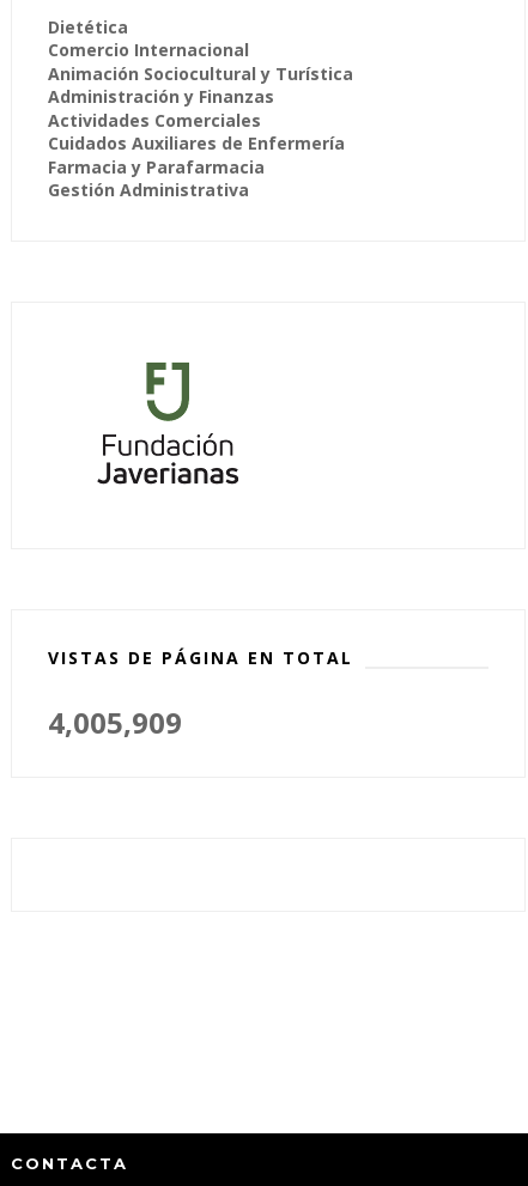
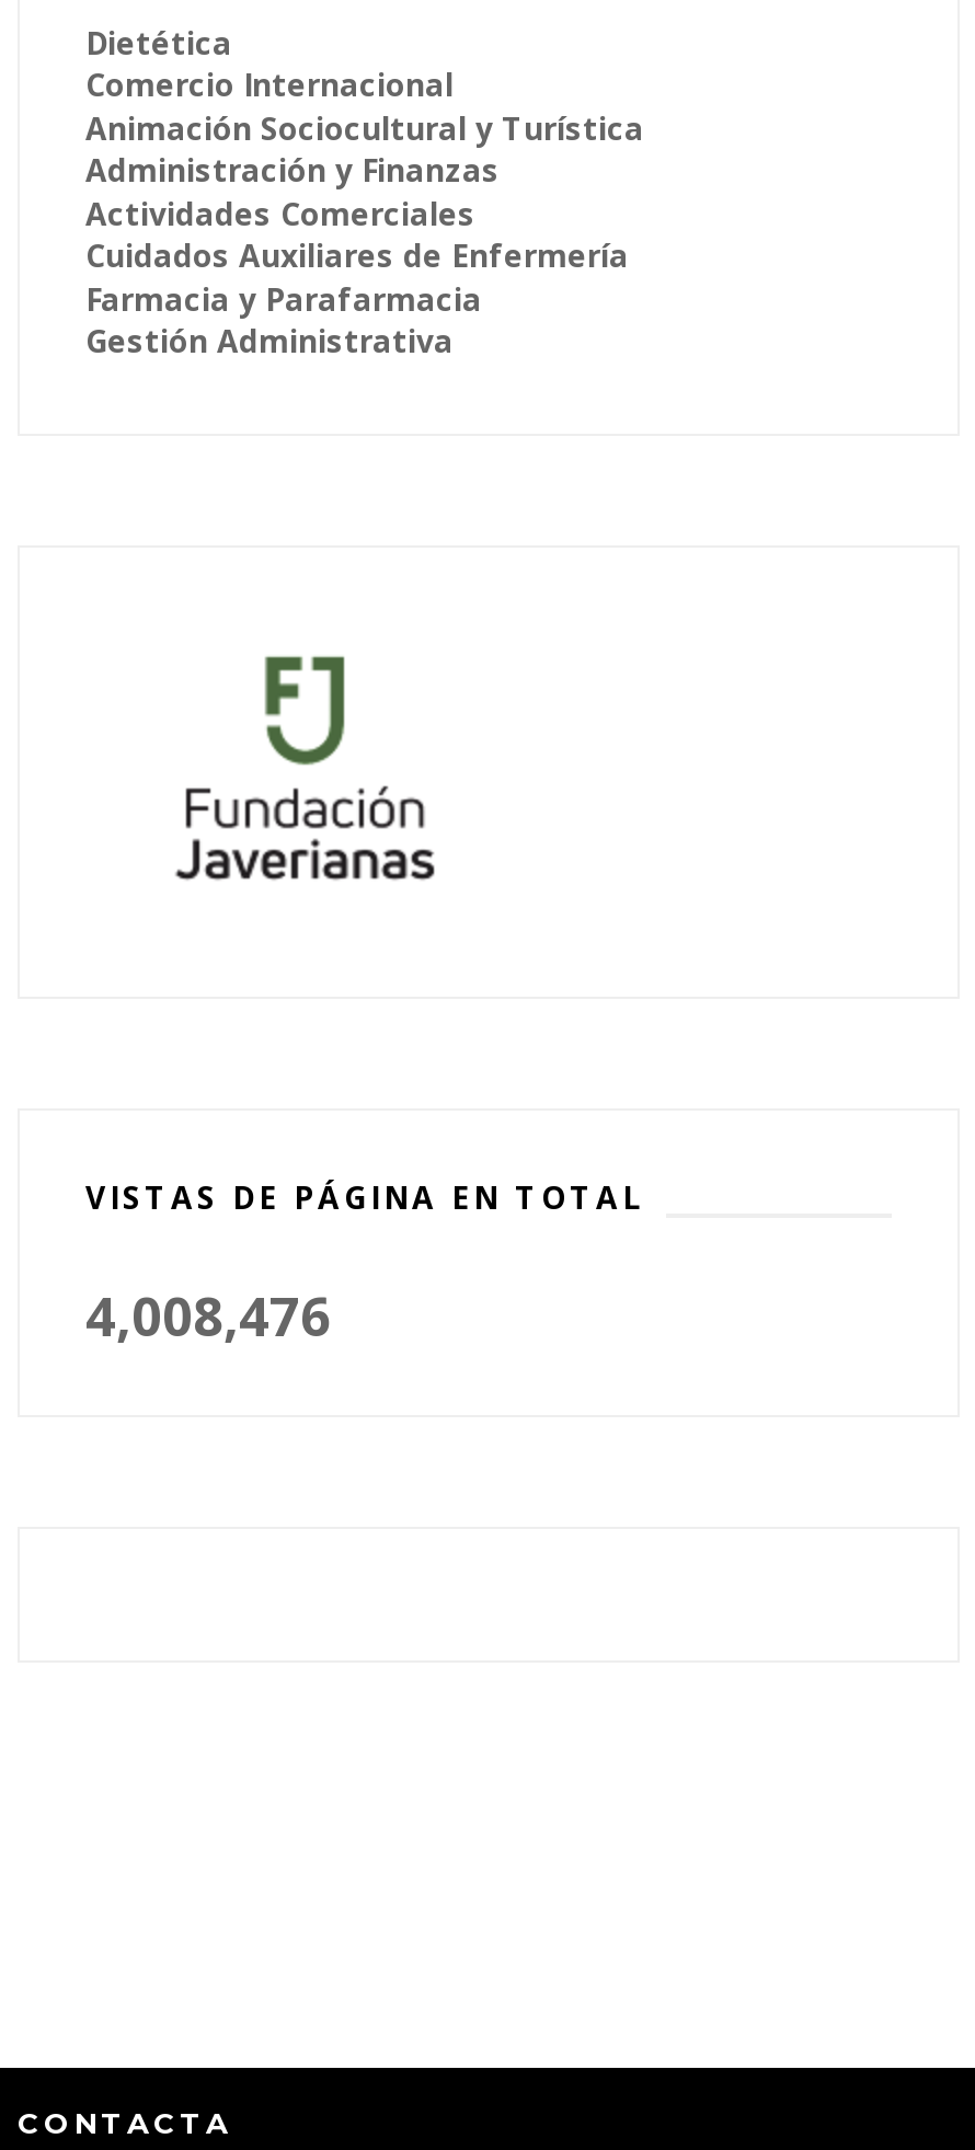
- 4,005,909
+ 4,008,476
